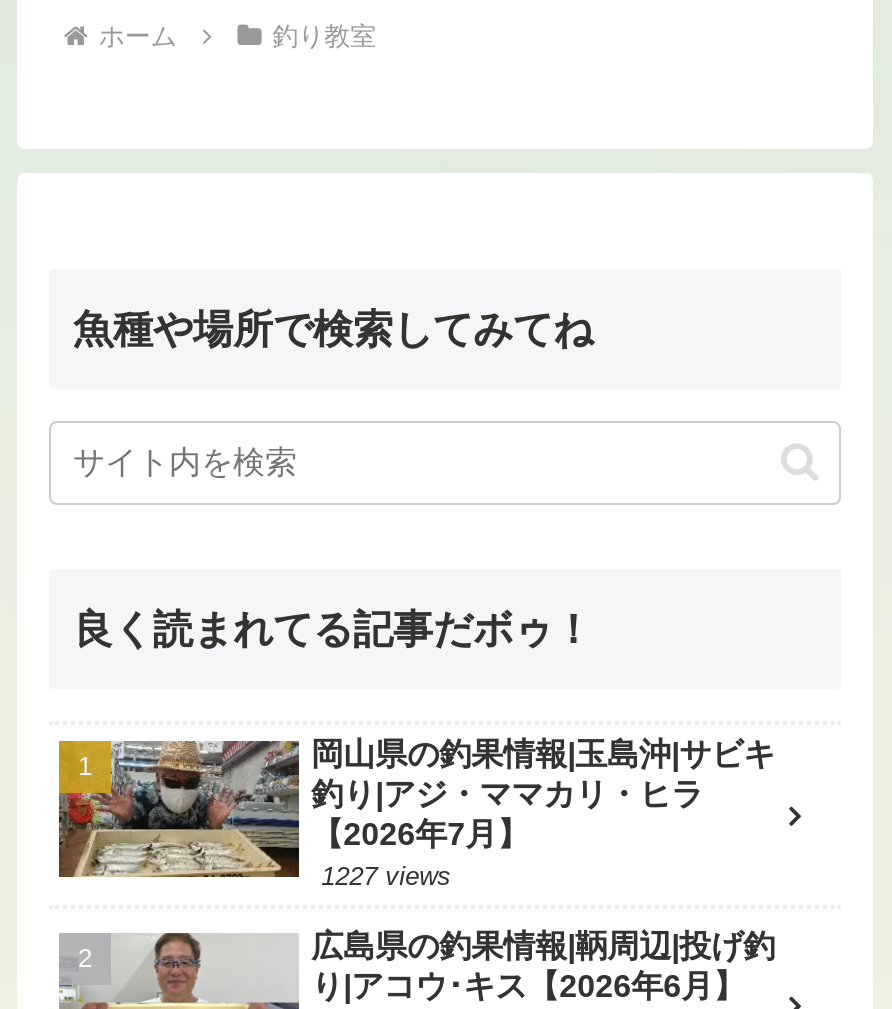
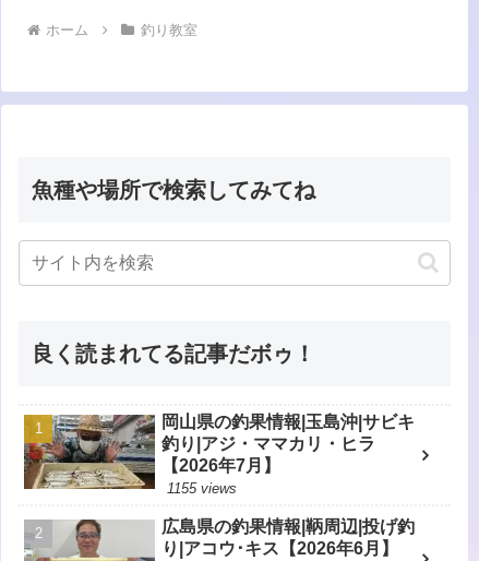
- 1227 views
+ 1155 views
